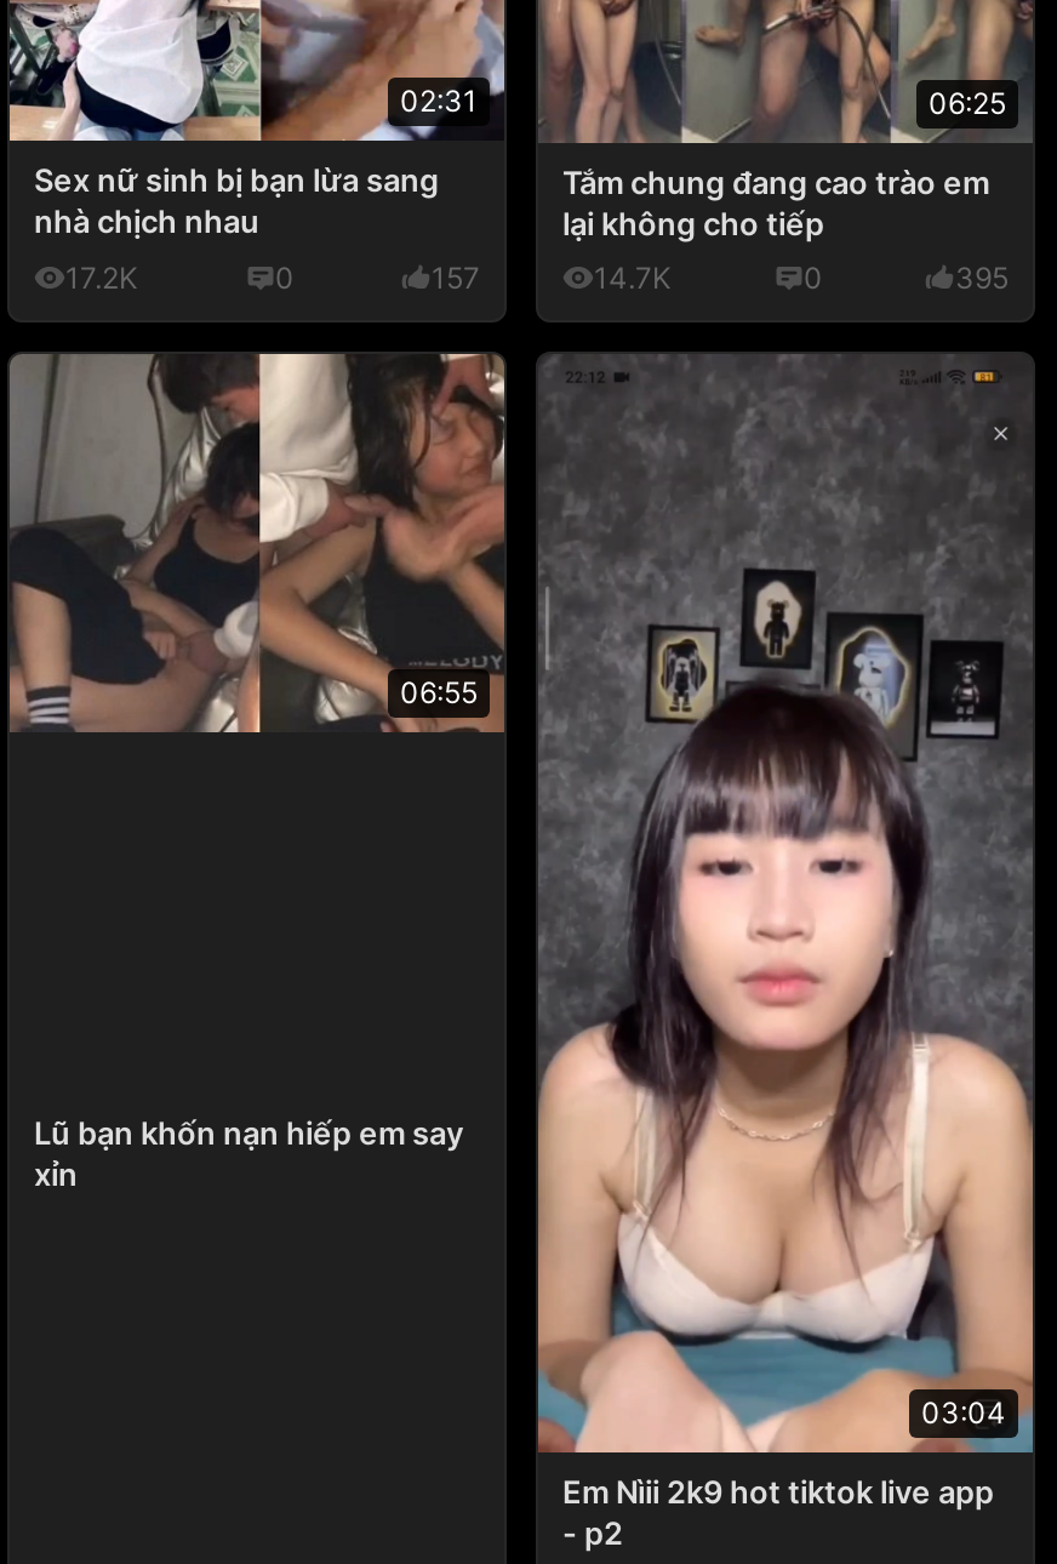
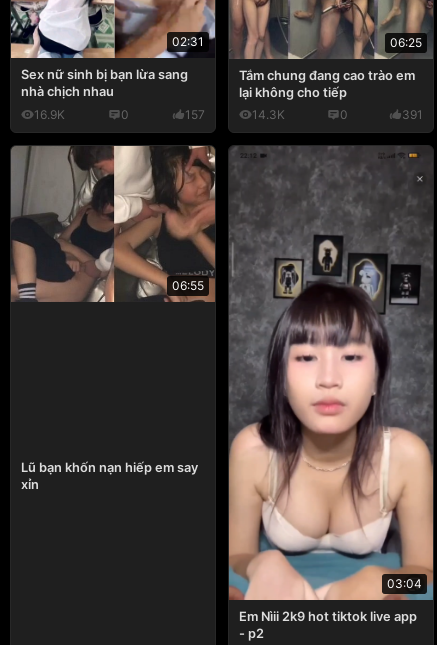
- 17.2K
+ 16.9K

- 14.7K
+ 14.3K

- 395
+ 391
